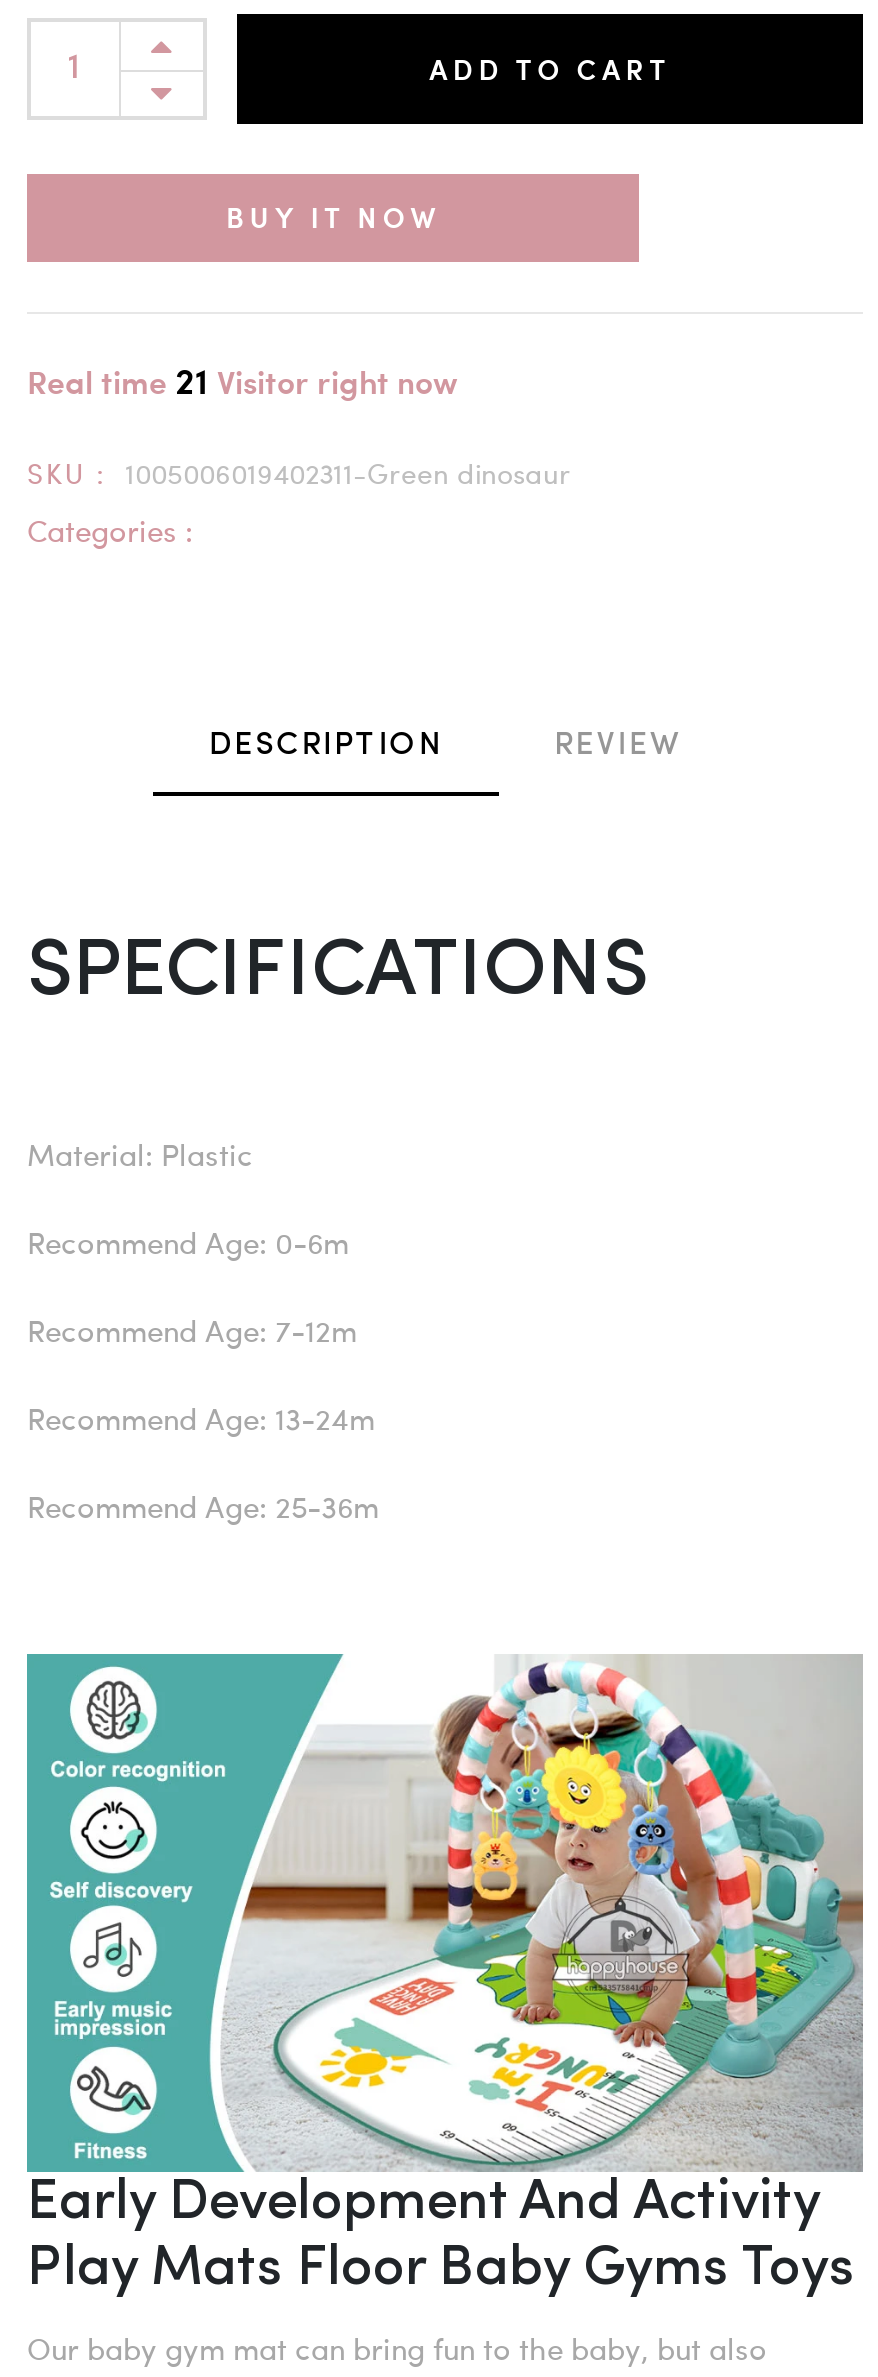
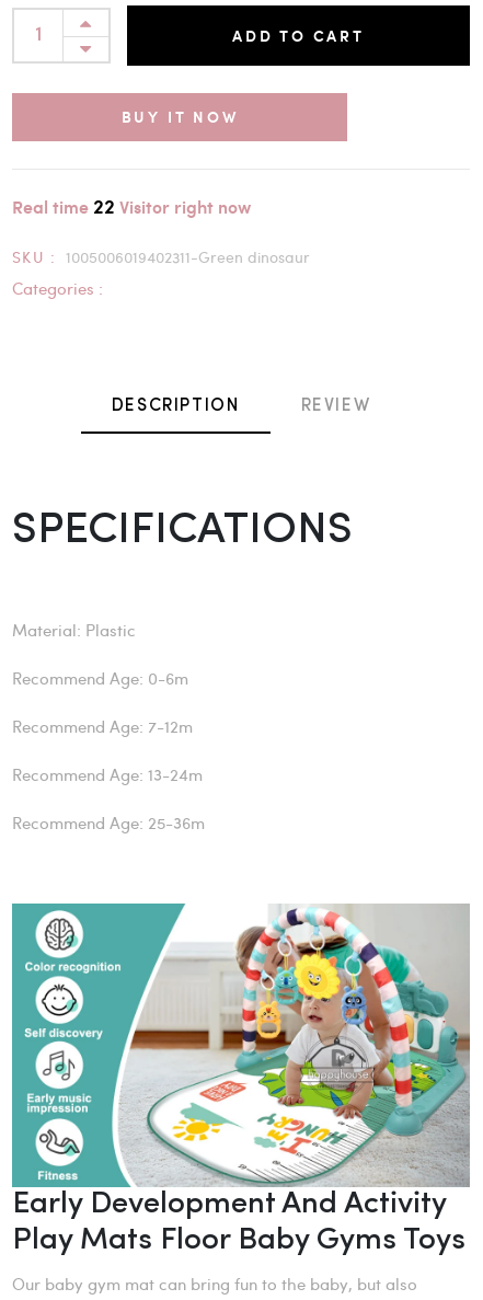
- Real time 21 Visitor right now
+ Real time 22 Visitor right now
